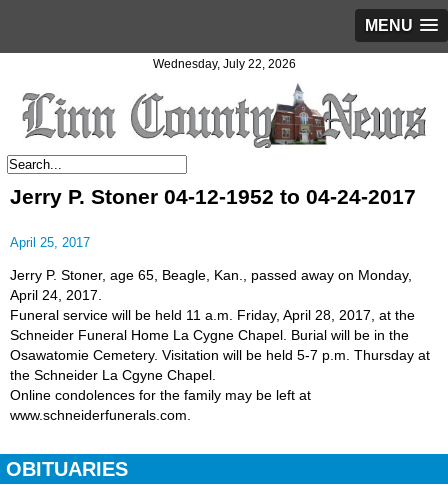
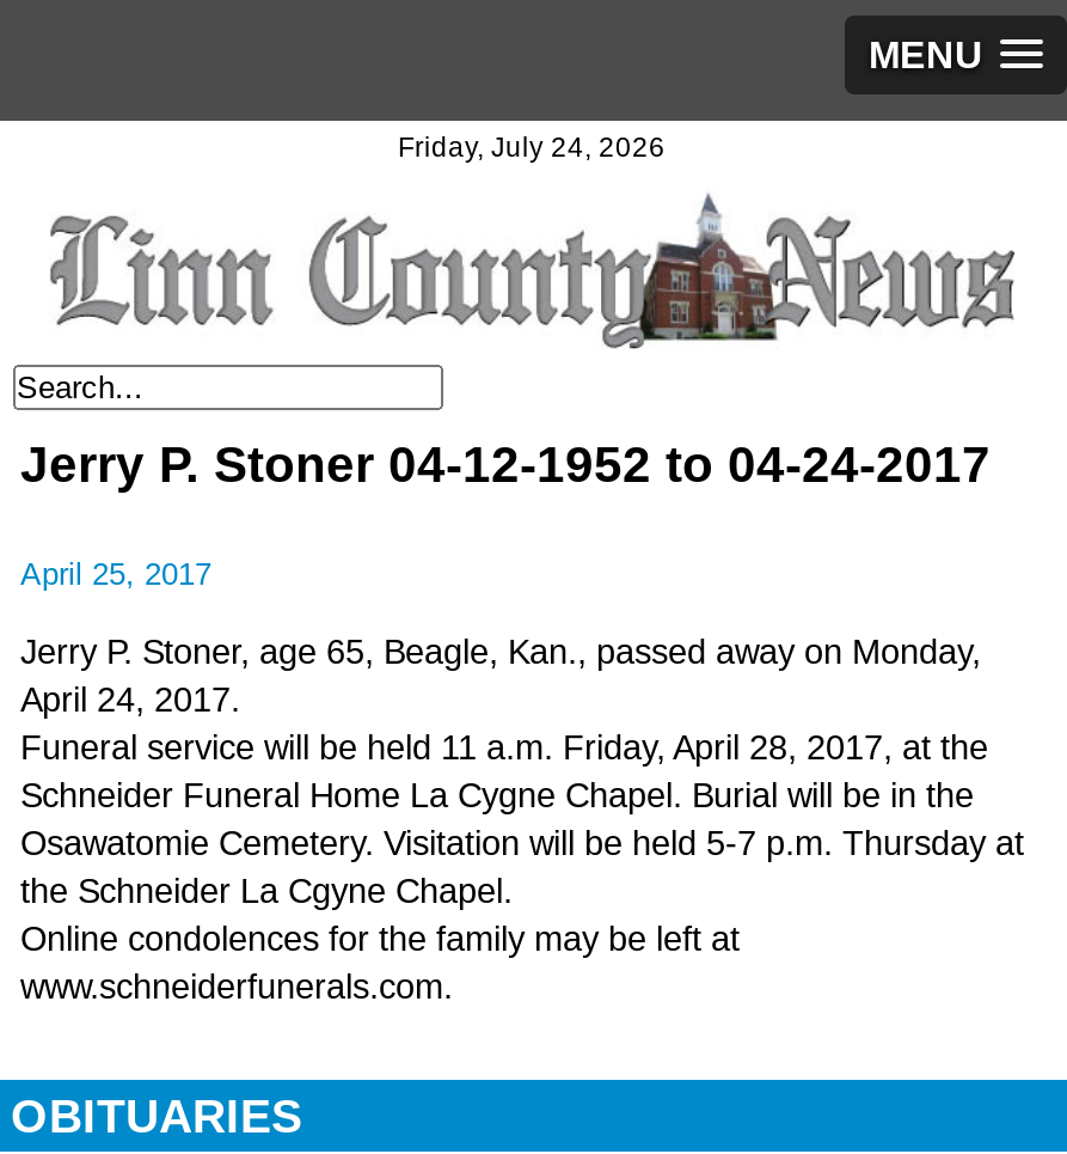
- Wednesday, July 22, 2026
+ Friday, July 24, 2026
